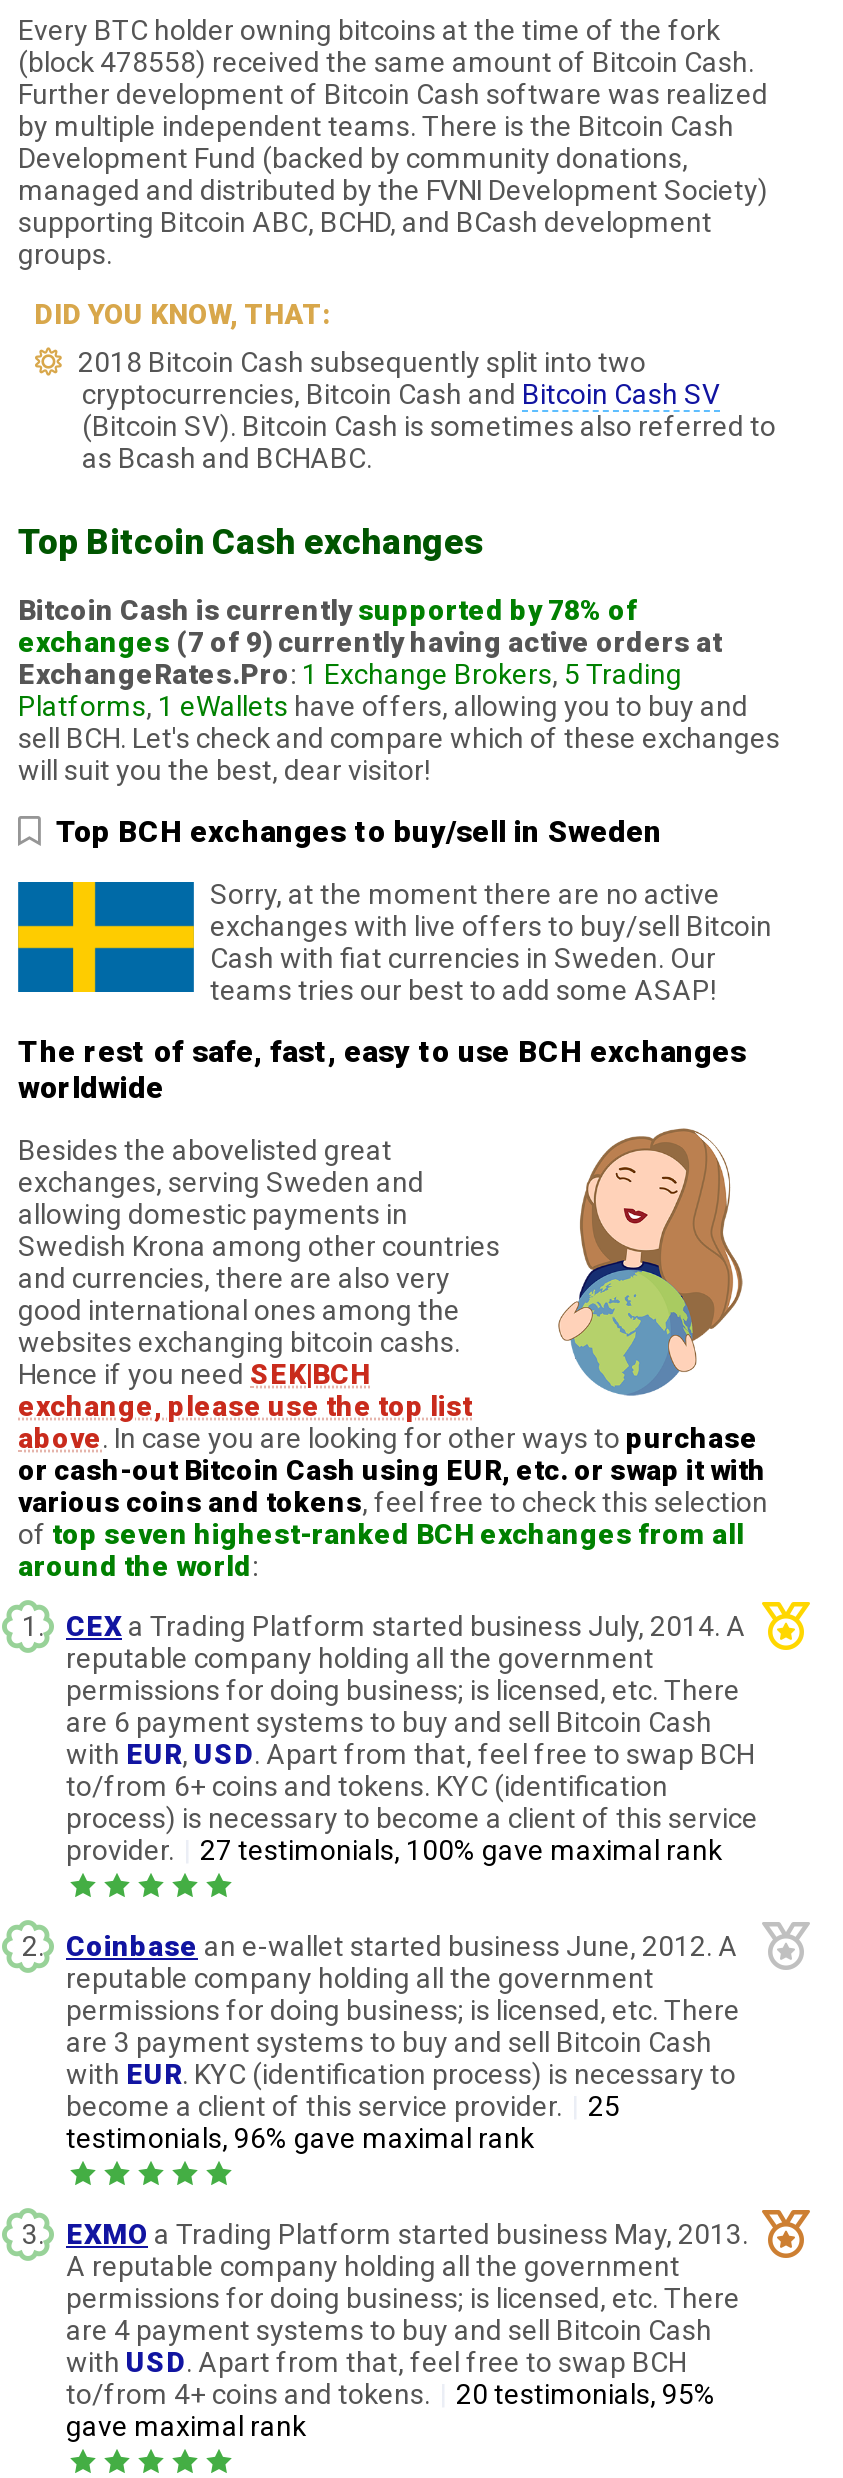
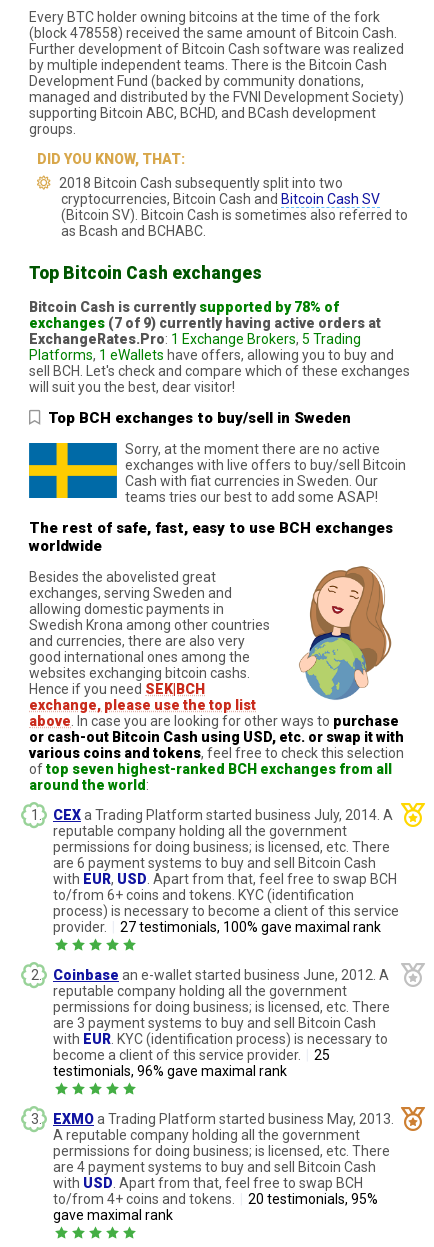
- or cash-out Bitcoin Cash using EUR, etc. or swap it with
+ or cash-out Bitcoin Cash using USD, etc. or swap it with
